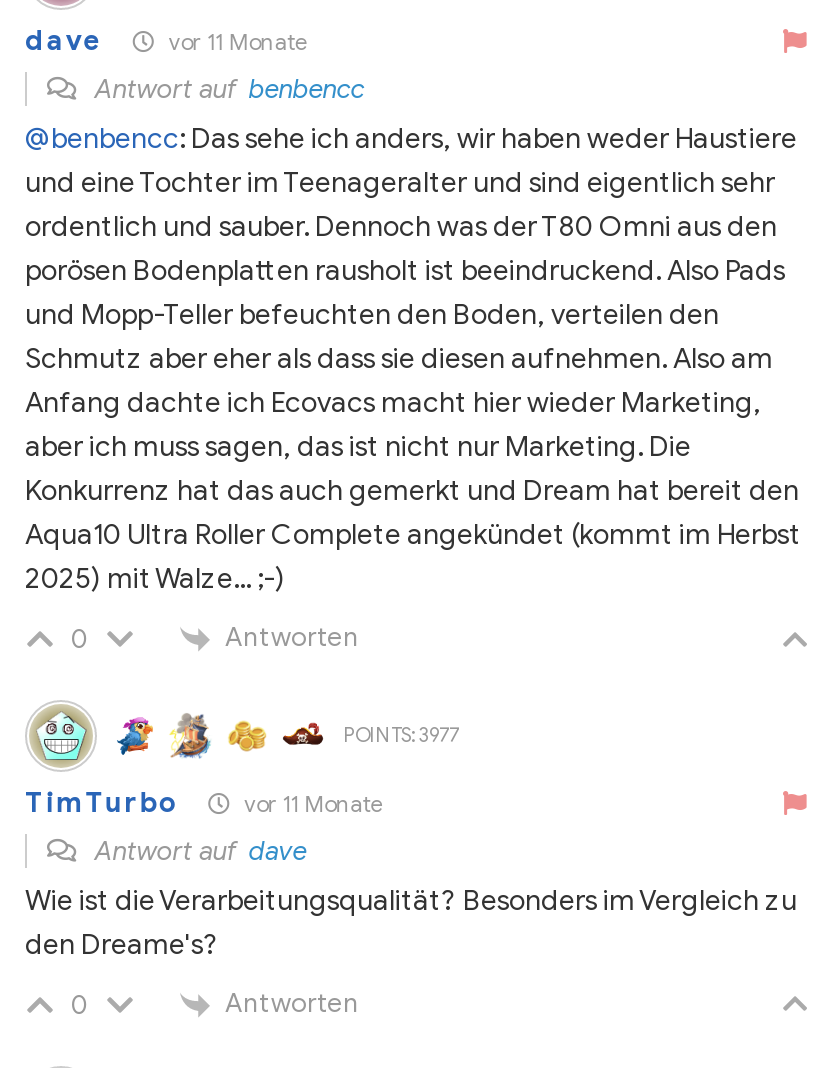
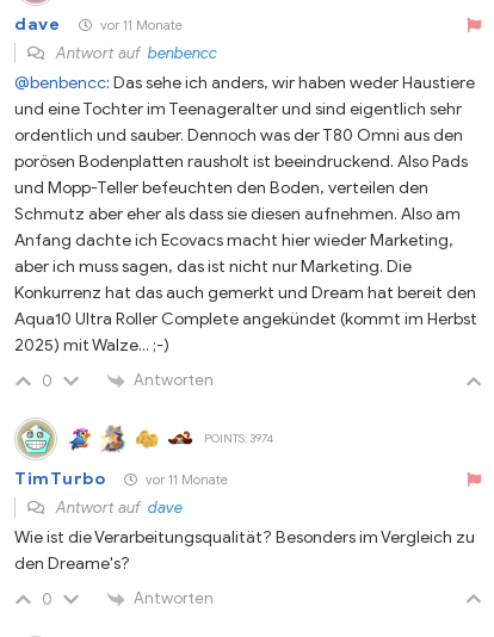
- POINTS: 3977
+ POINTS: 3974
